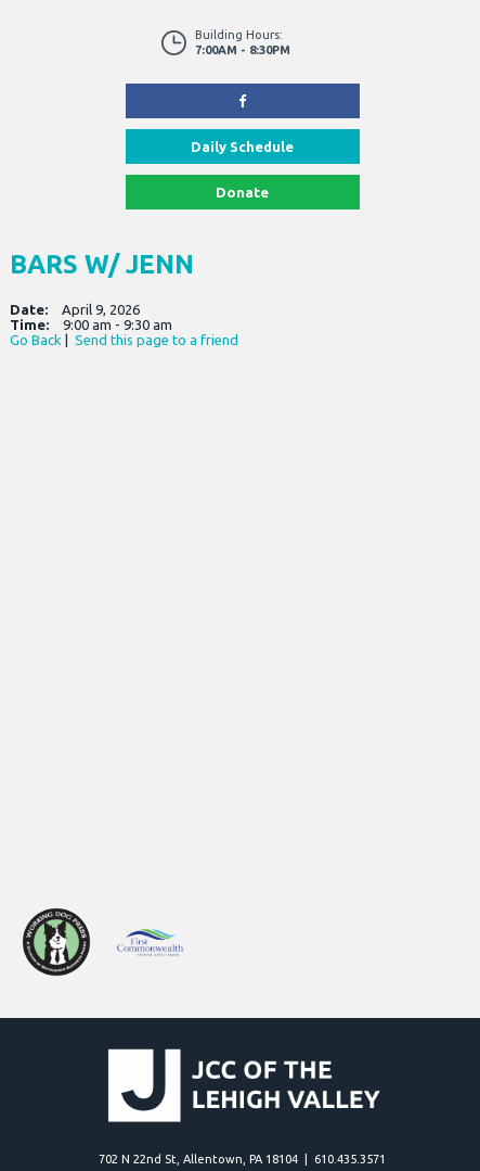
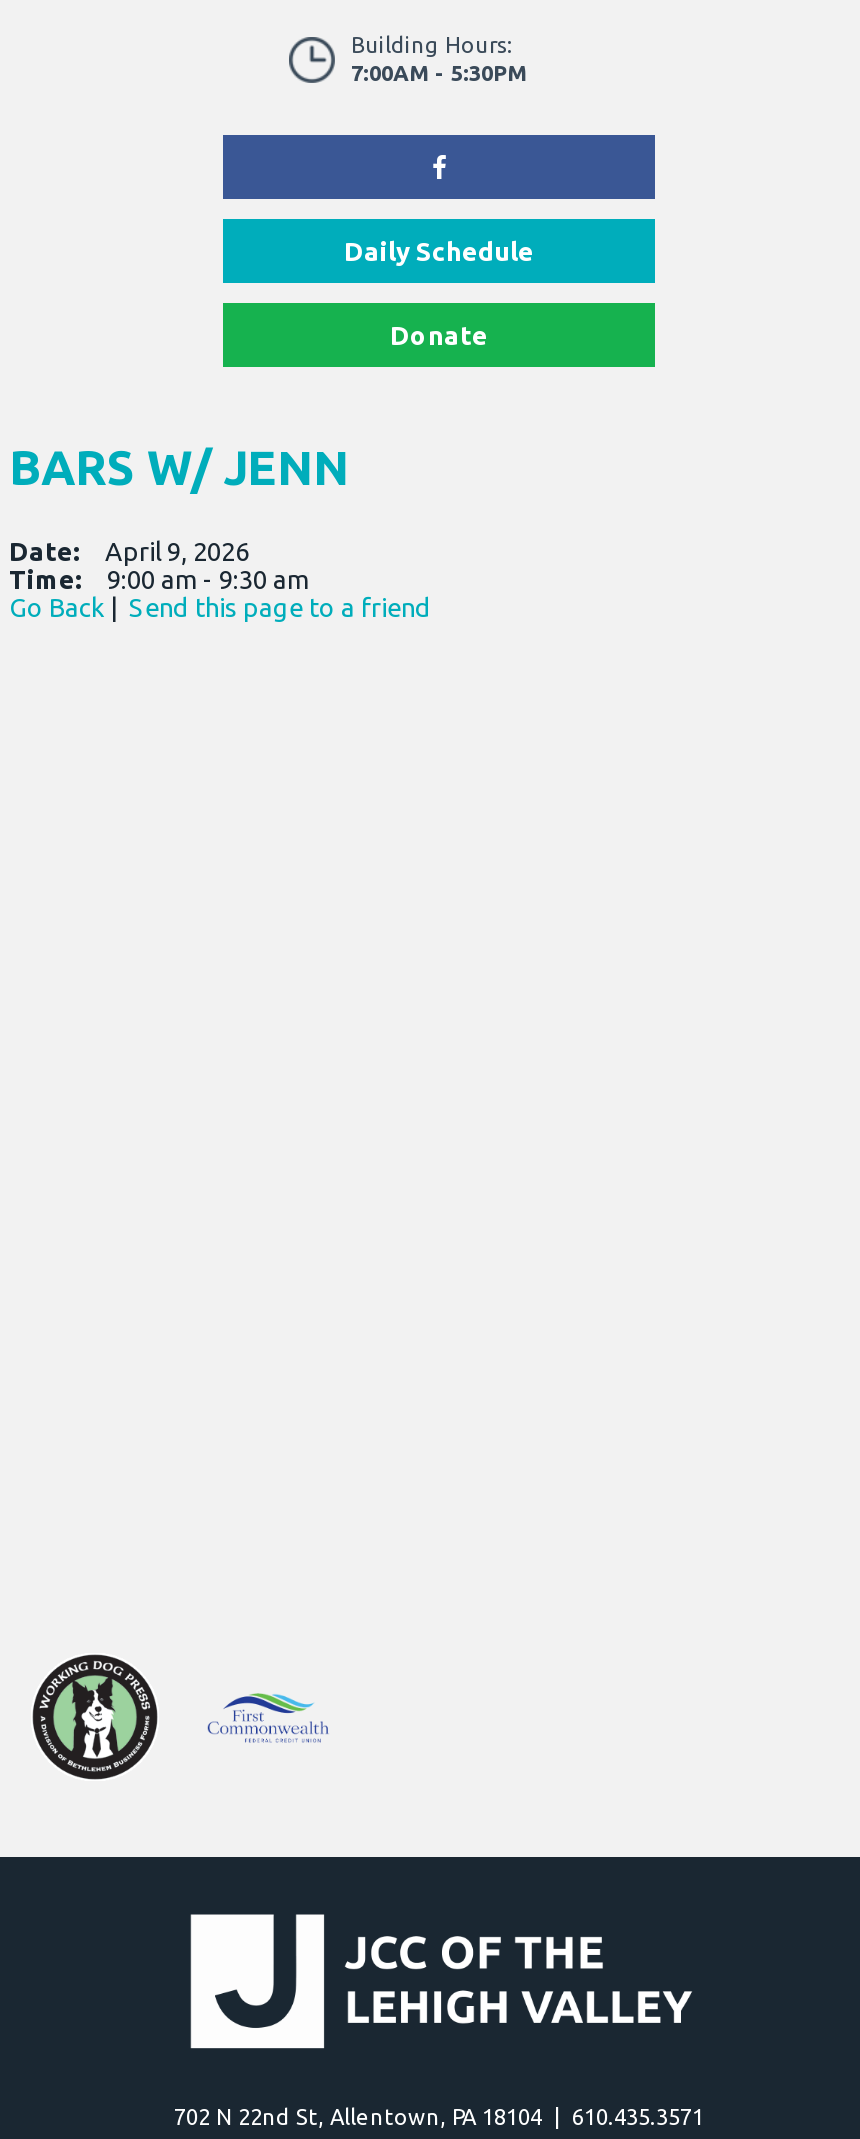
- 7:00AM - 8:30PM
+ 7:00AM - 5:30PM
